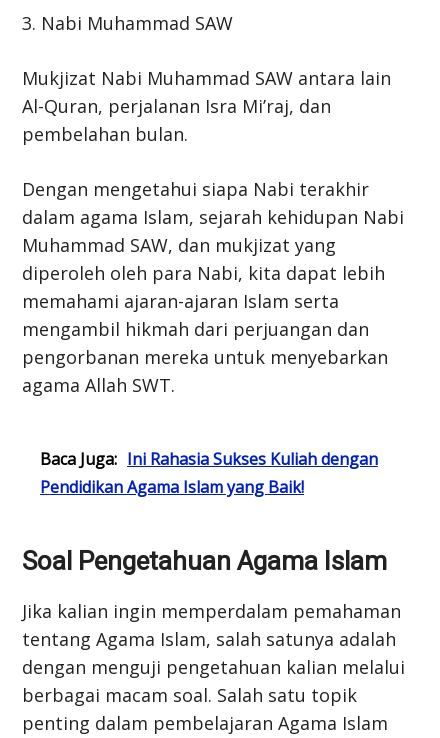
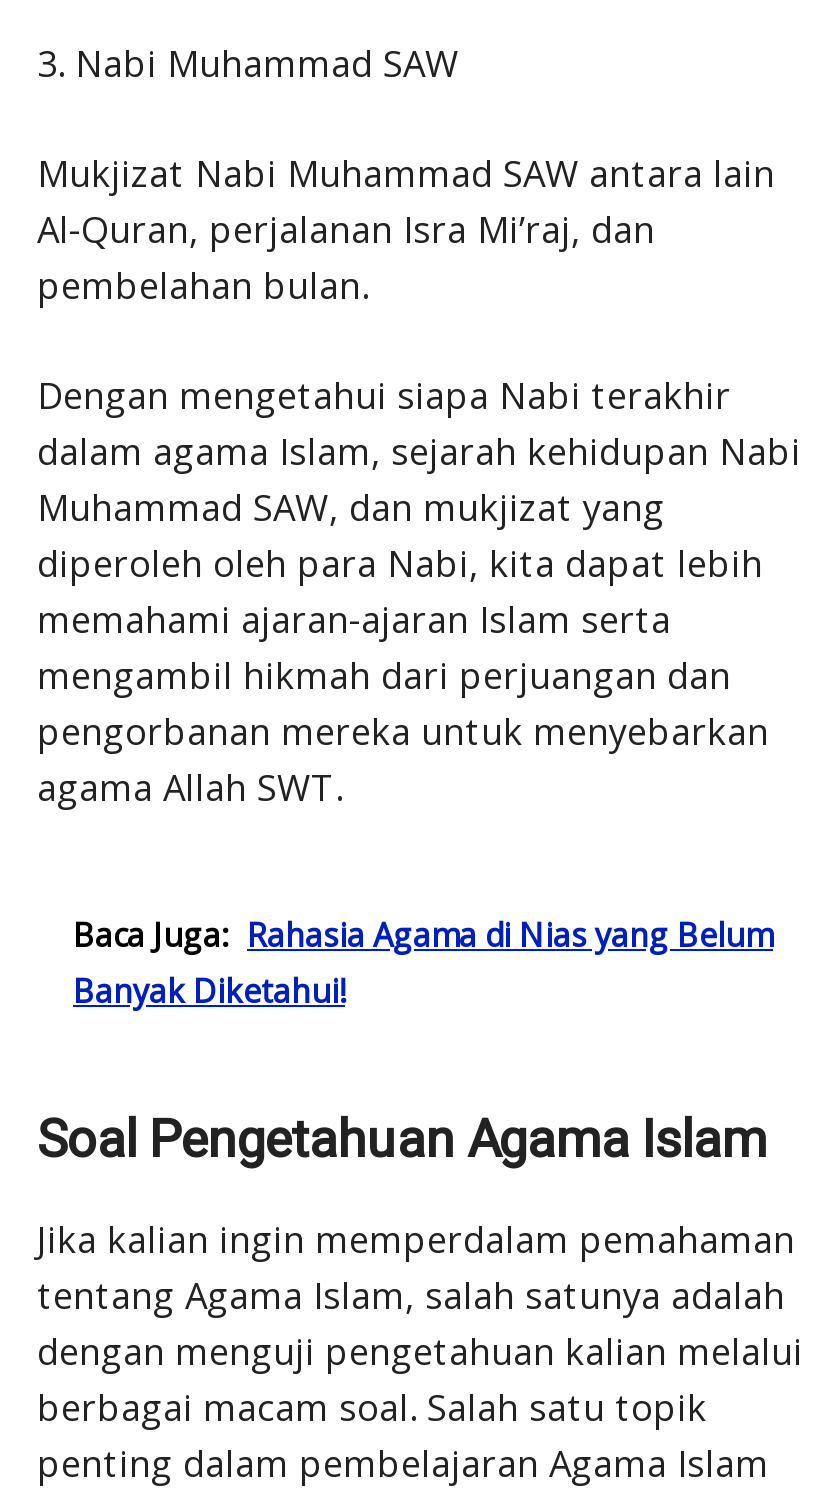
- Baca Juga: Ini Rahasia Sukses Kuliah dengan
- Pendidikan Agama Islam yang Baik!
+ Baca Juga: Rahasia Agama di Nias yang Belum
+ Banyak Diketahui!
